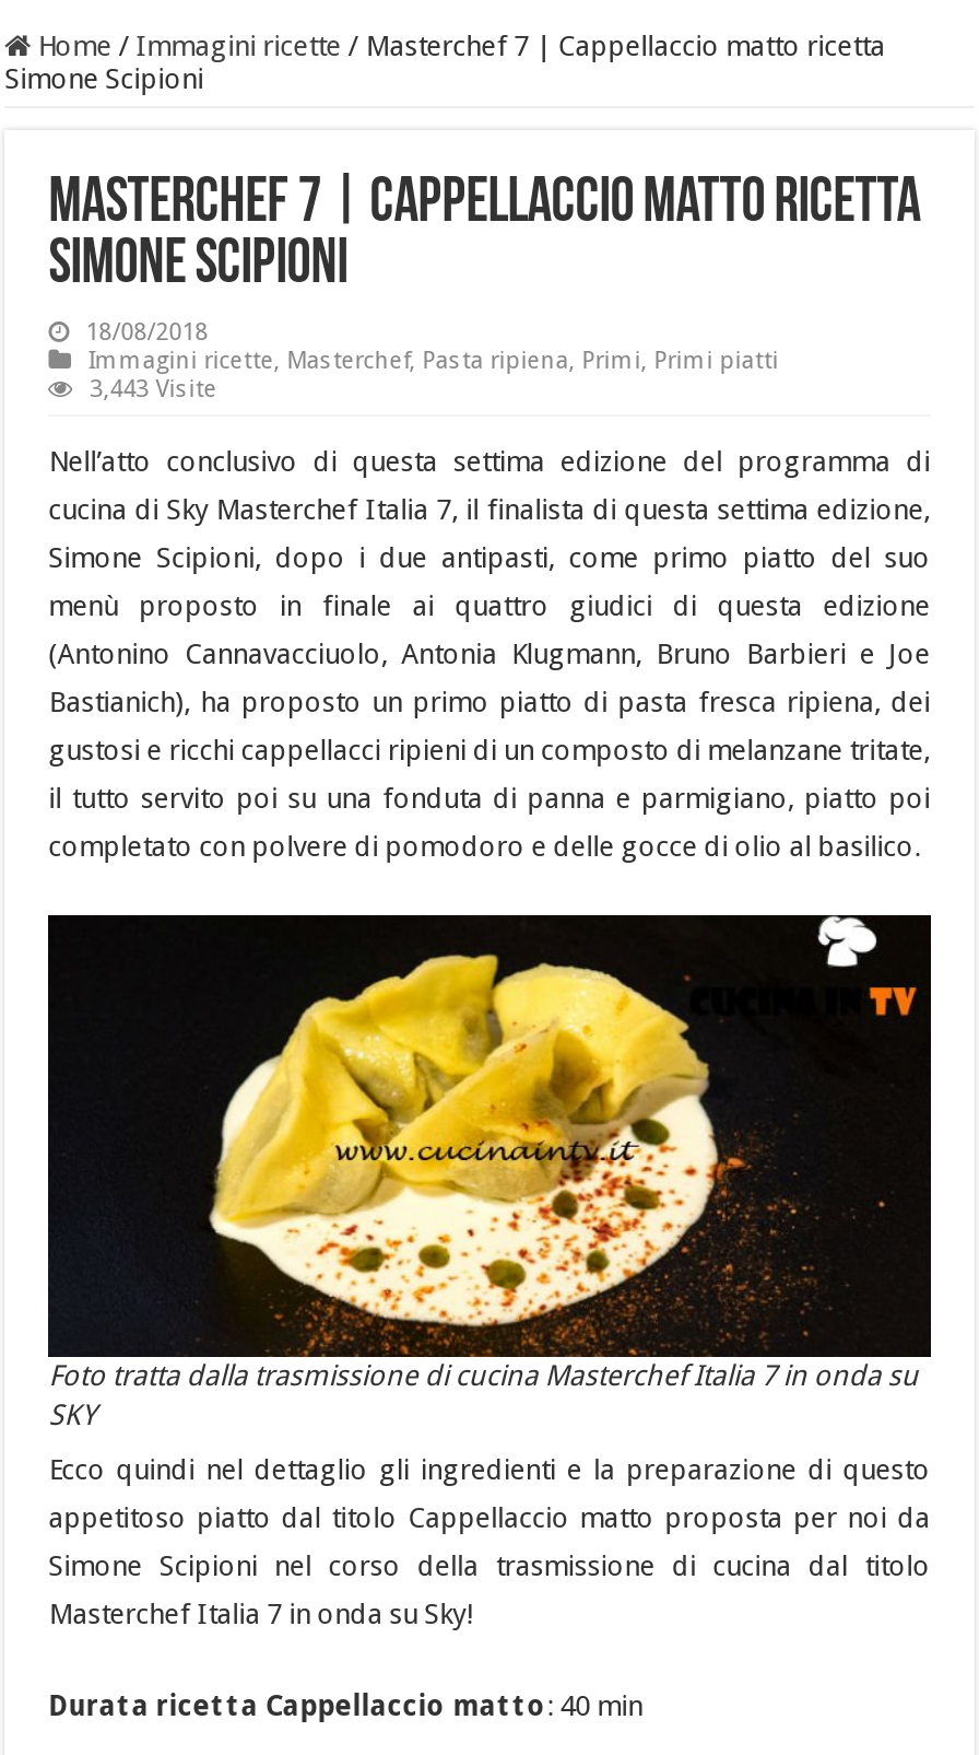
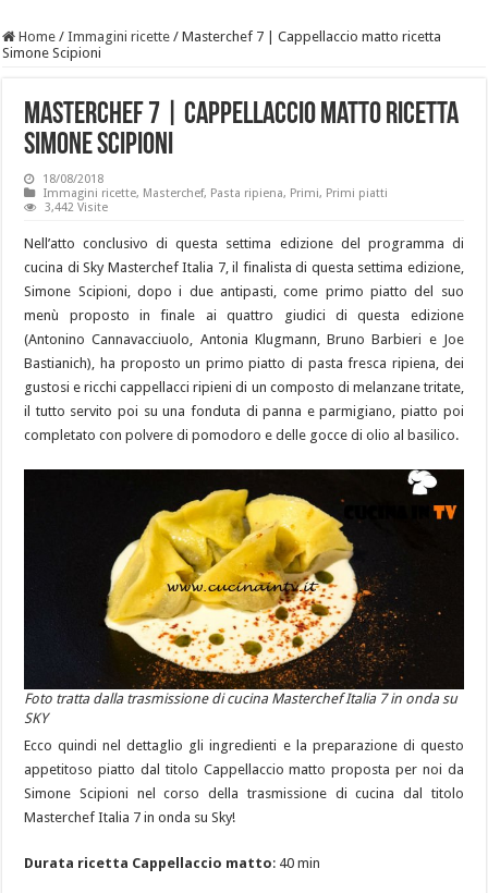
- 3,443 Visite
+ 3,442 Visite
